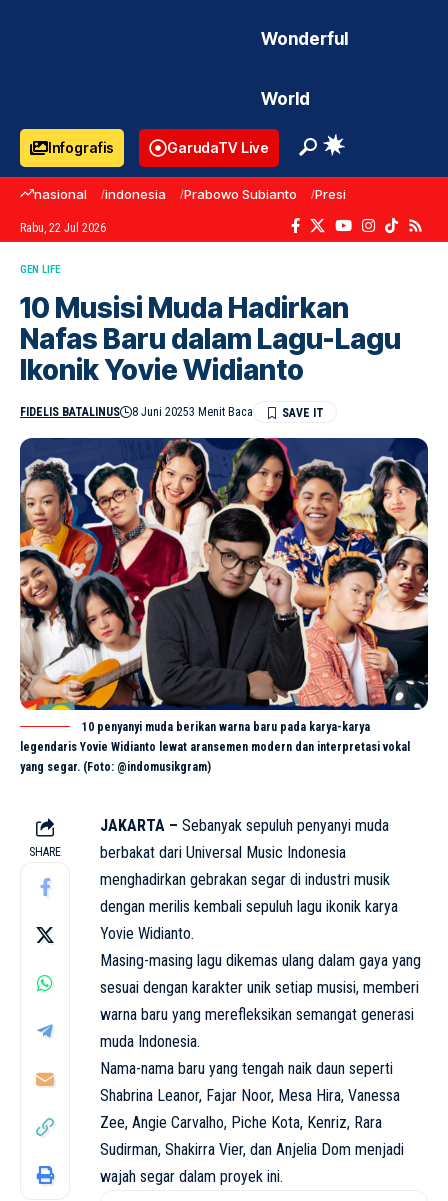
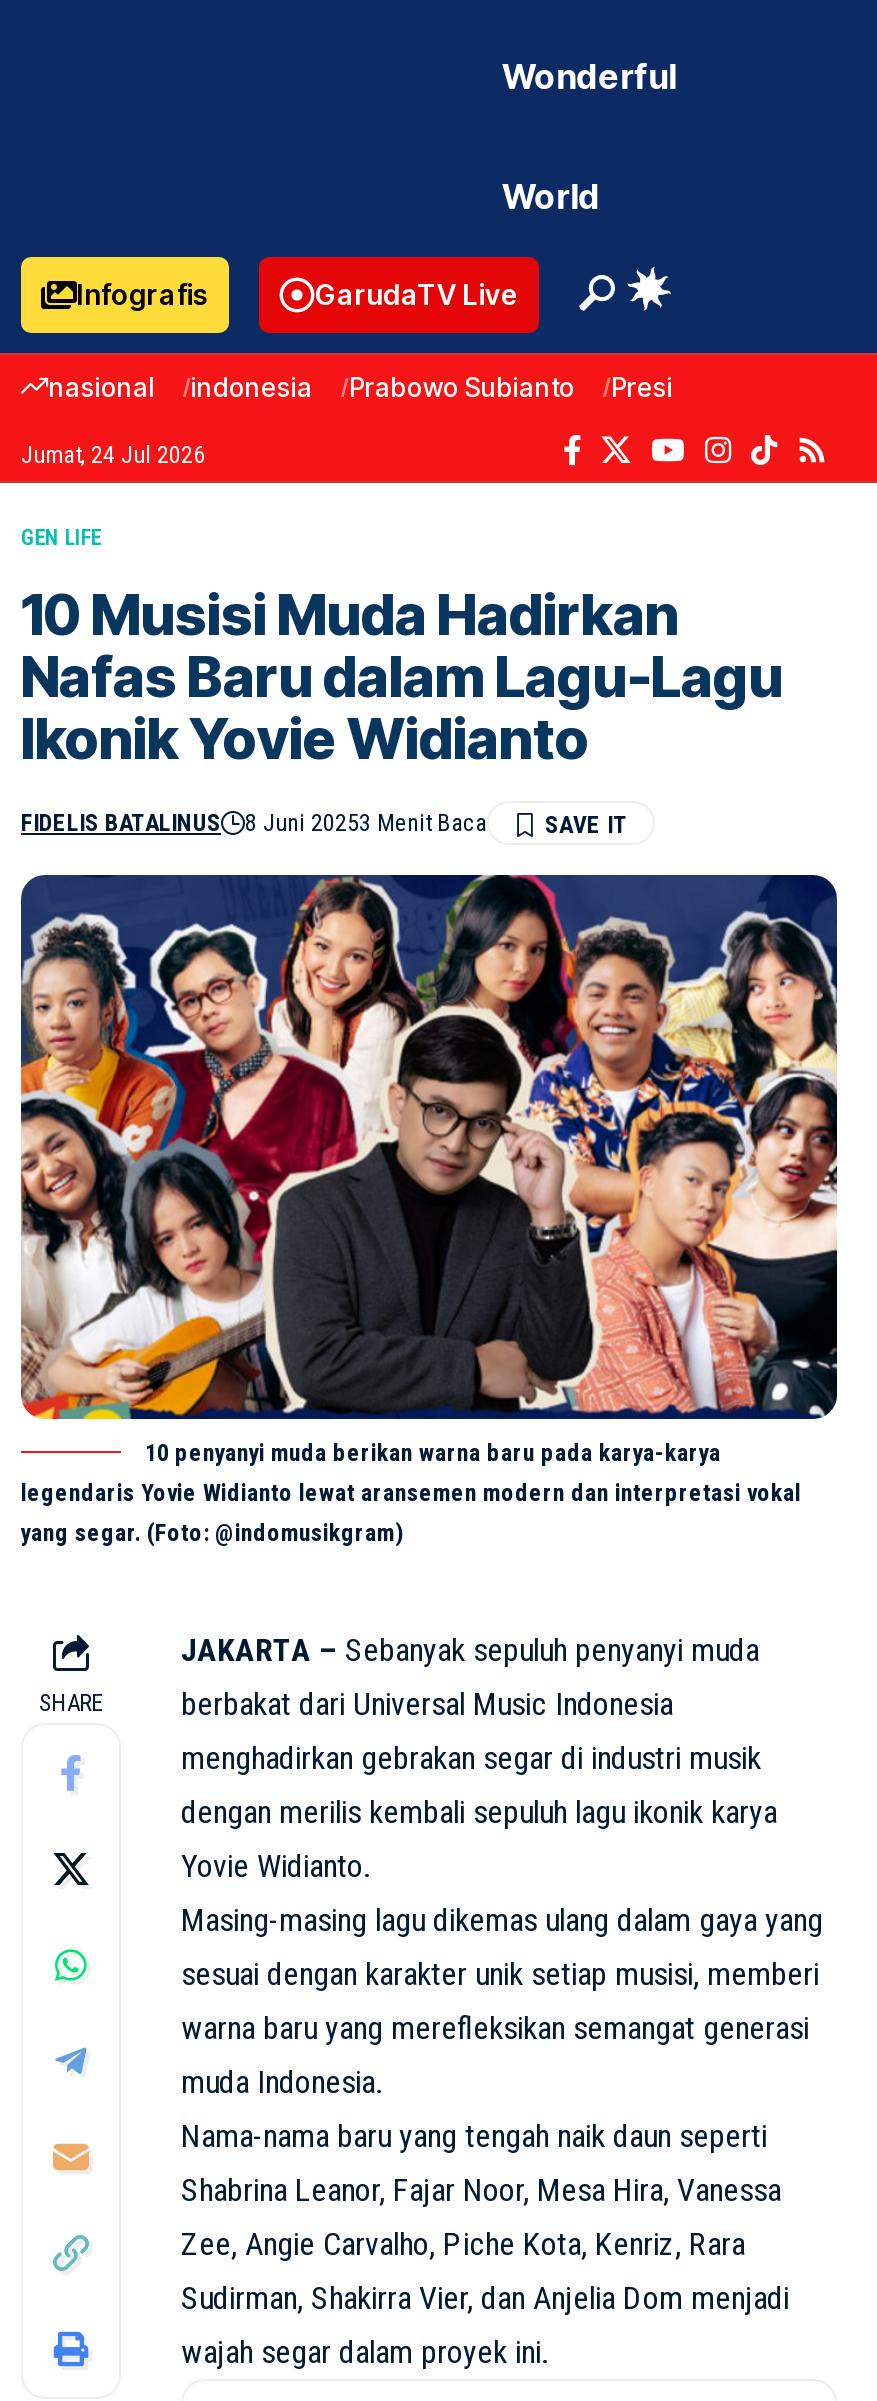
- Rabu, 22 Jul 2026
+ Jumat, 24 Jul 2026
